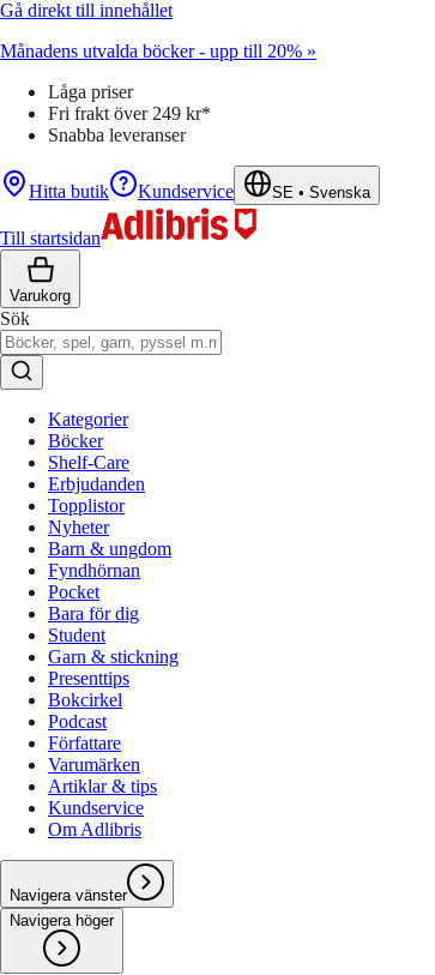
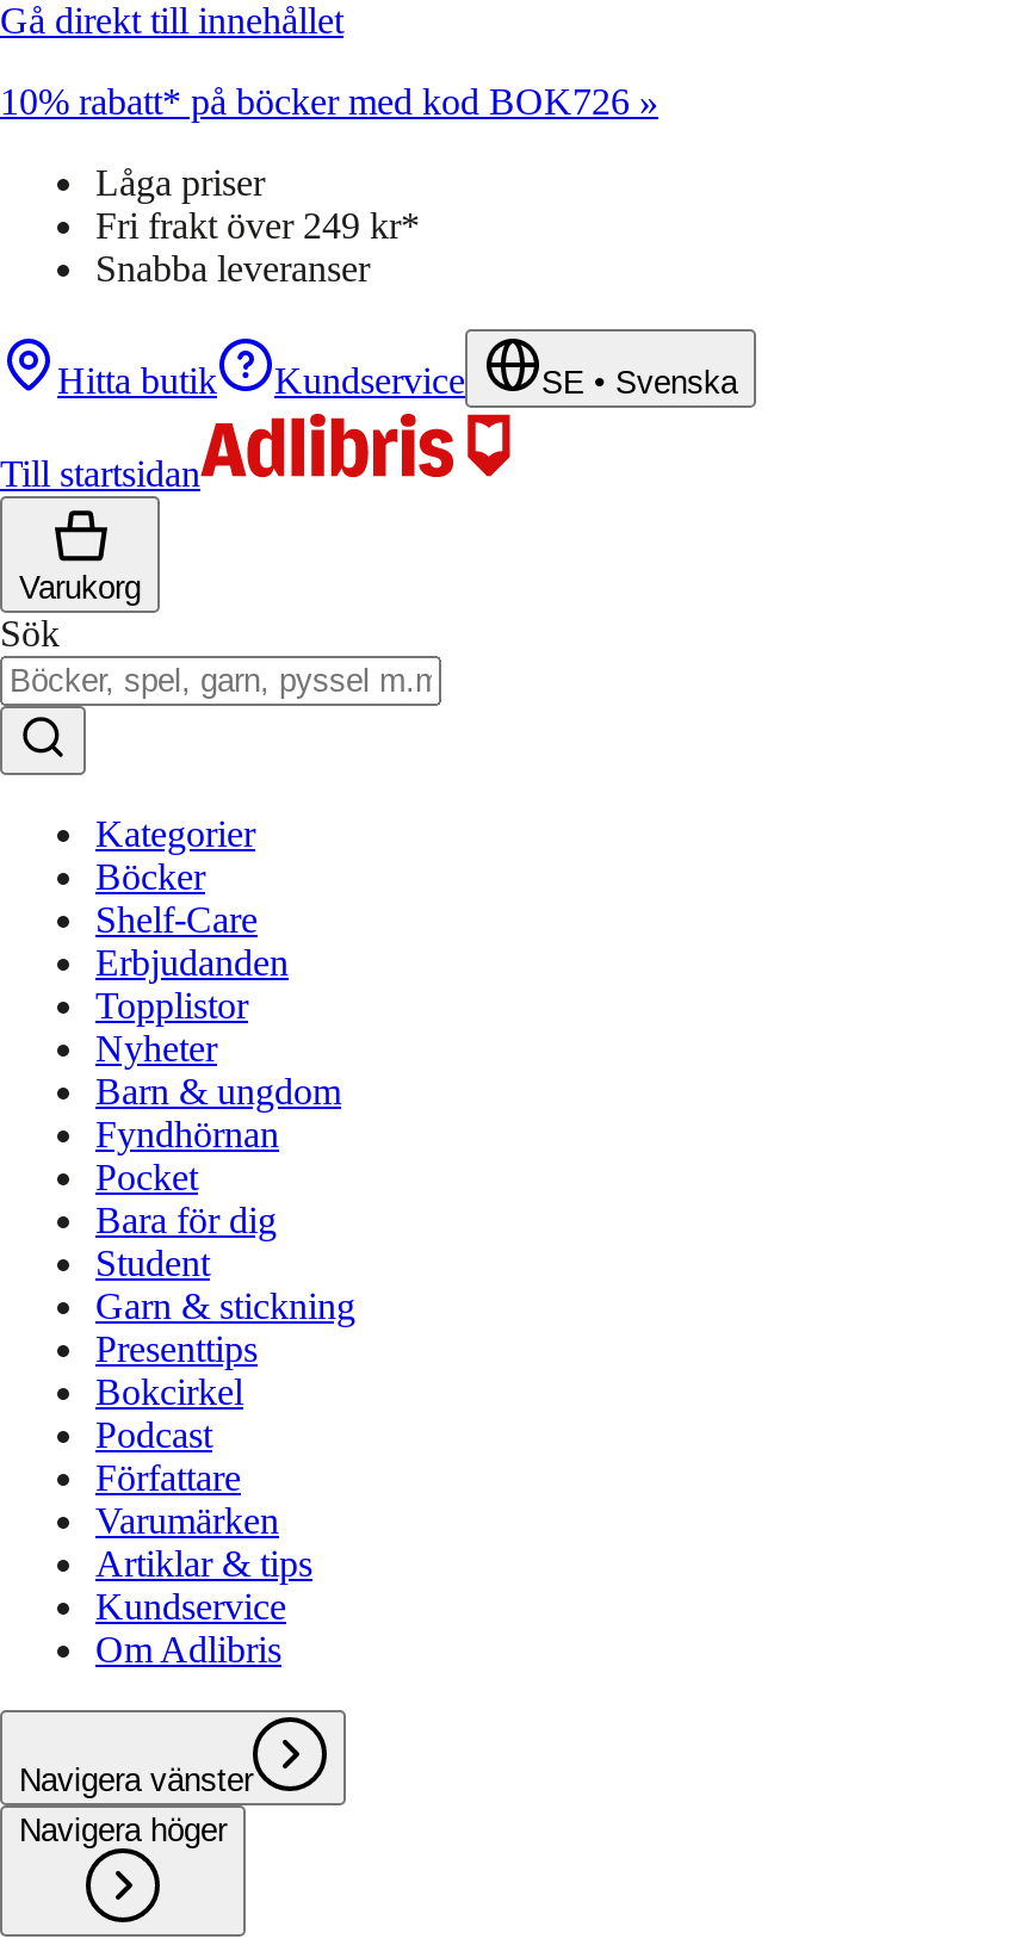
- Månadens utvalda böcker - upp till 20% »
+ 10% rabatt* på böcker med kod BOK726 »
